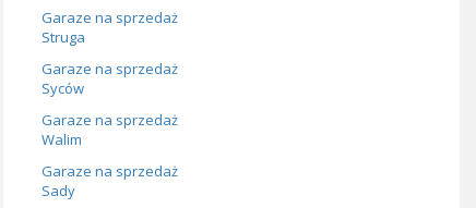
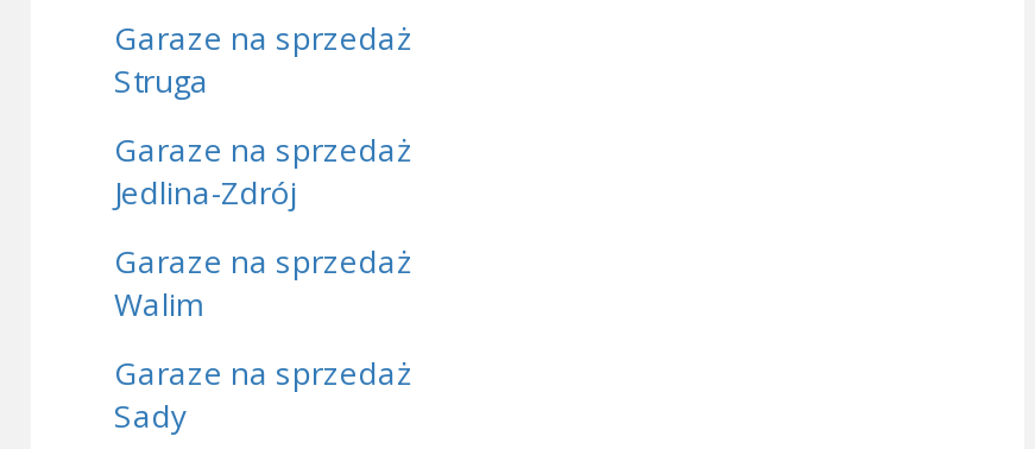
- Syców
+ Jedlina-Zdrój
